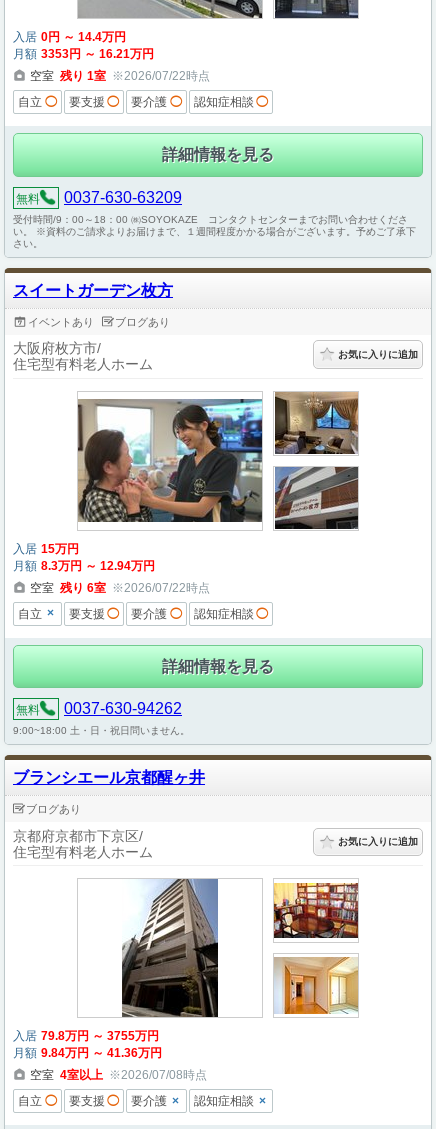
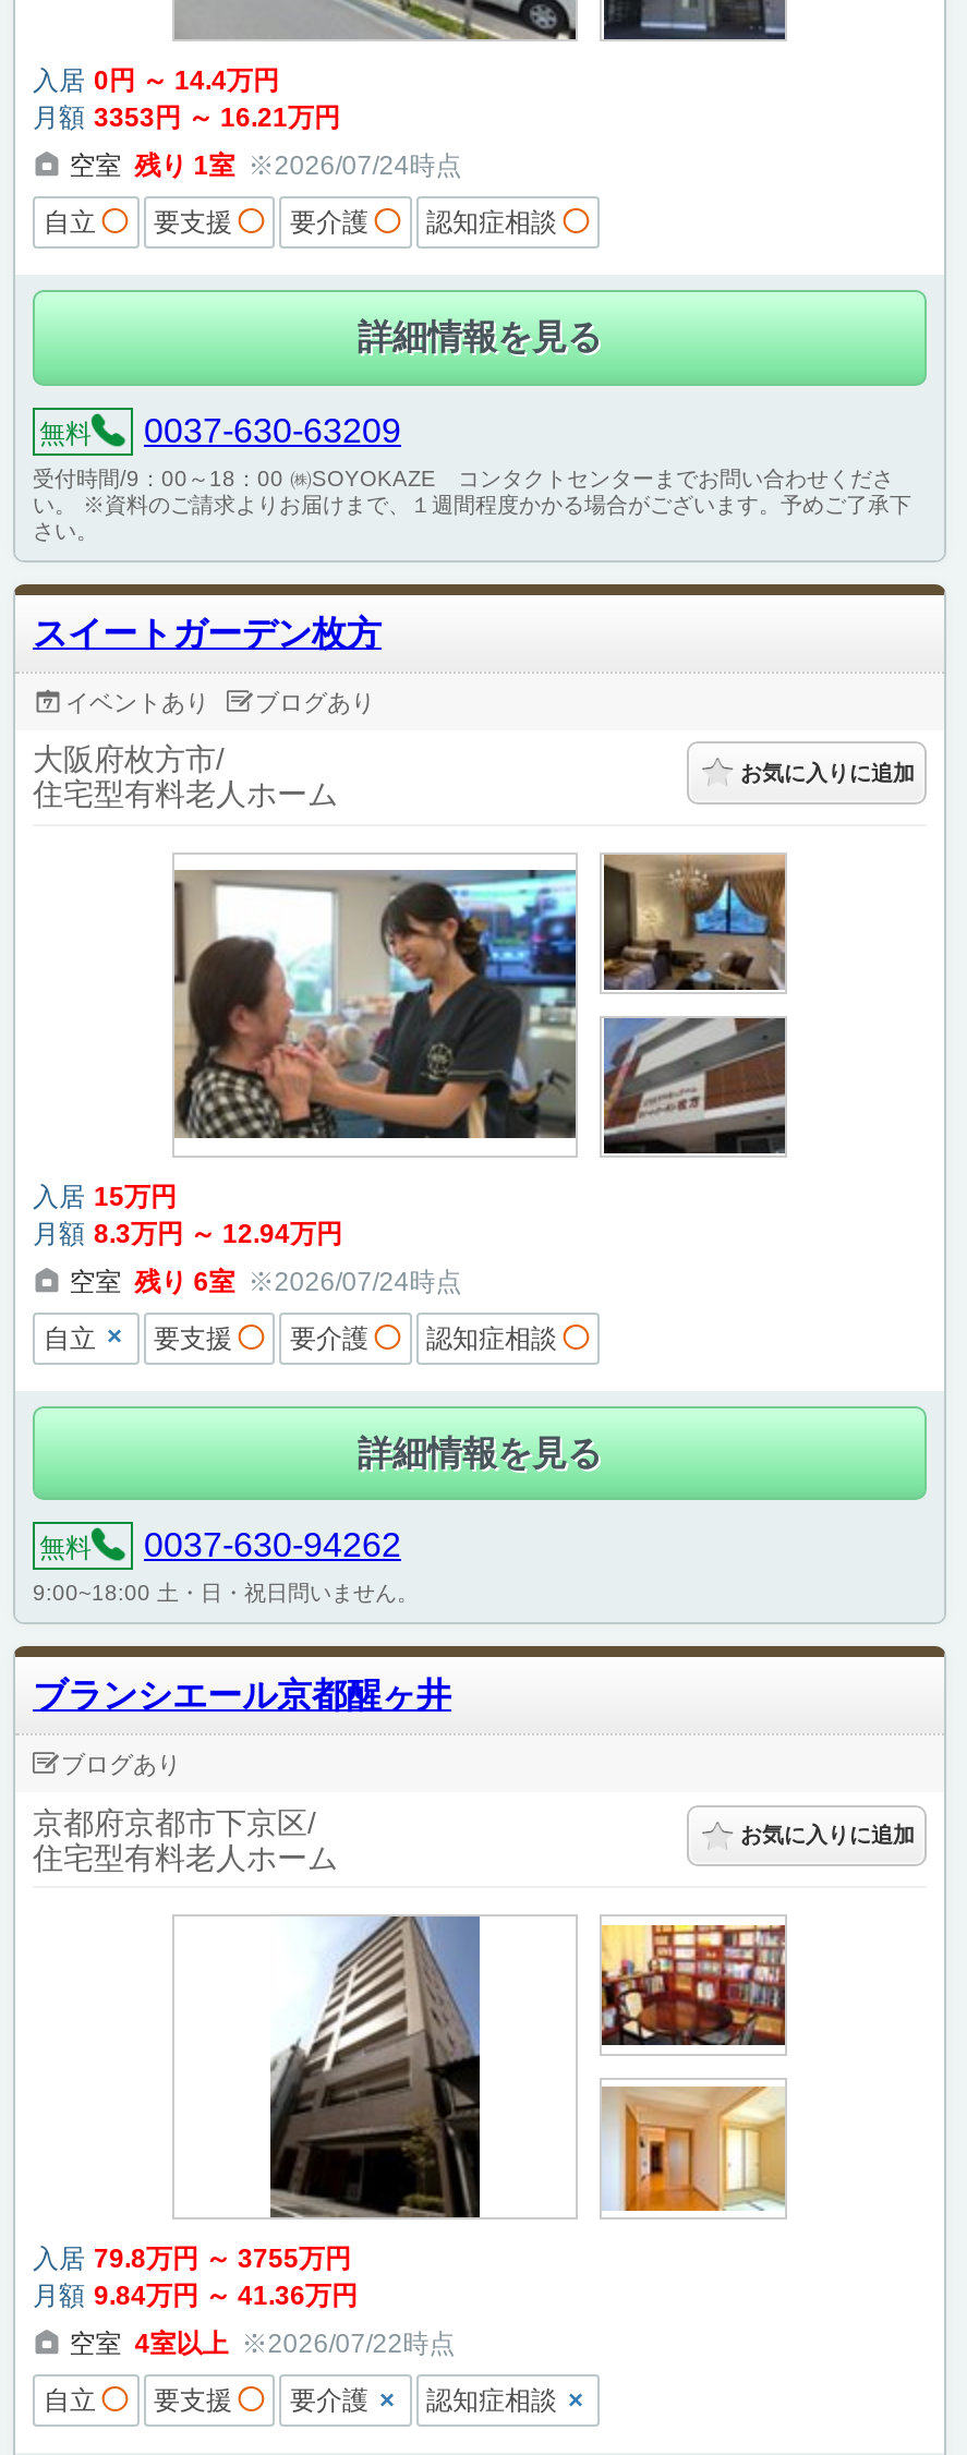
- 空室 残り 1室 ※2026/07/22時点
+ 空室 残り 1室 ※2026/07/24時点

- 空室 残り 6室 ※2026/07/22時点
+ 空室 残り 6室 ※2026/07/24時点

- 空室 4室以上 ※2026/07/08時点
+ 空室 4室以上 ※2026/07/22時点
